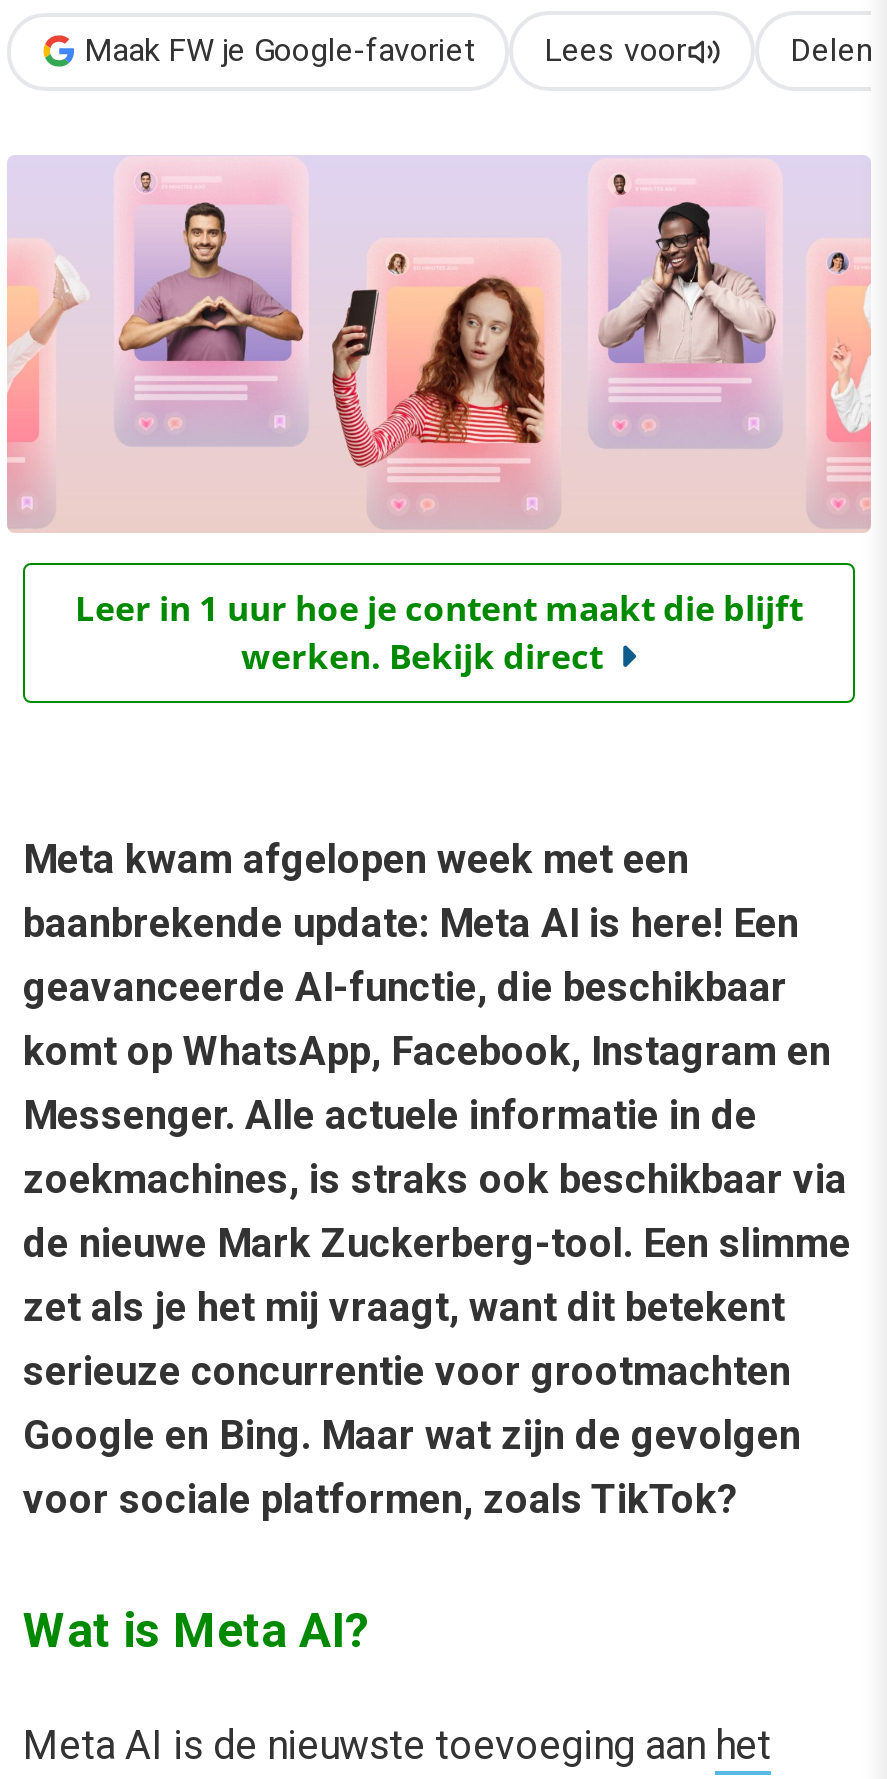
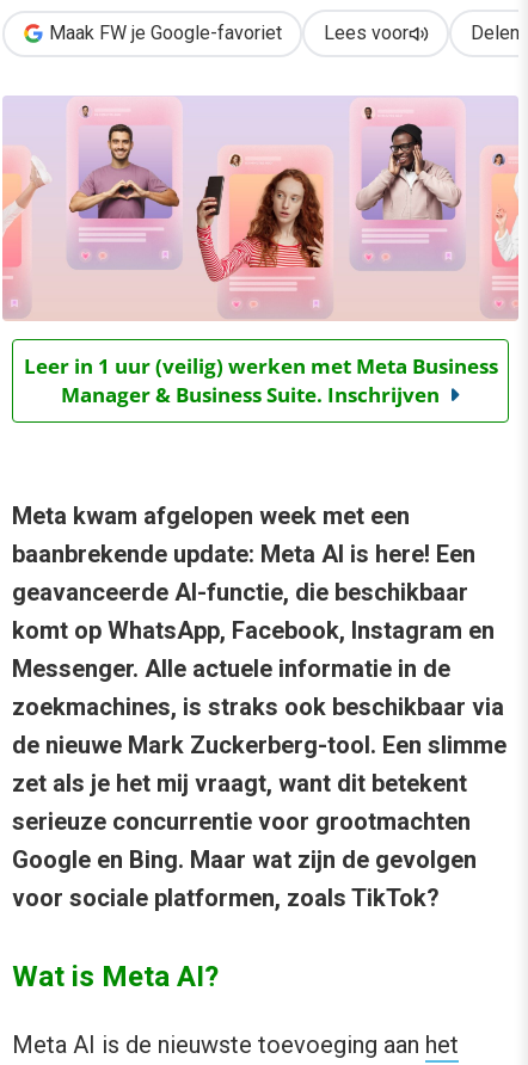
- Leer in 1 uur hoe je content maakt die blijft
- werken. Bekijk direct
+ Leer in 1 uur (veilig) werken met Meta Business
+ Manager & Business Suite. Inschrijven
